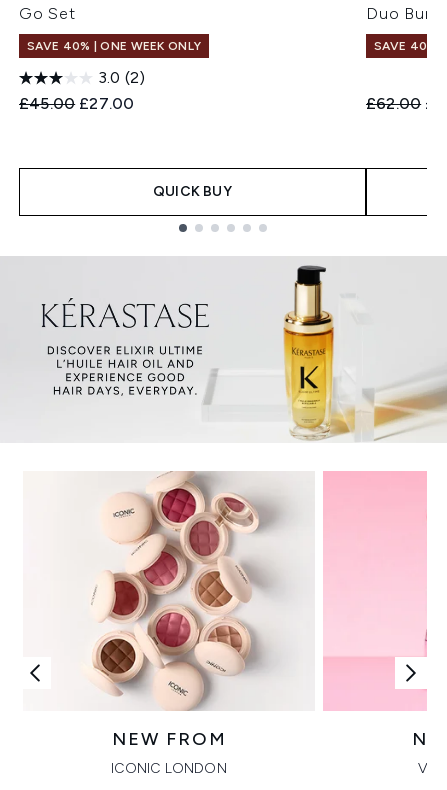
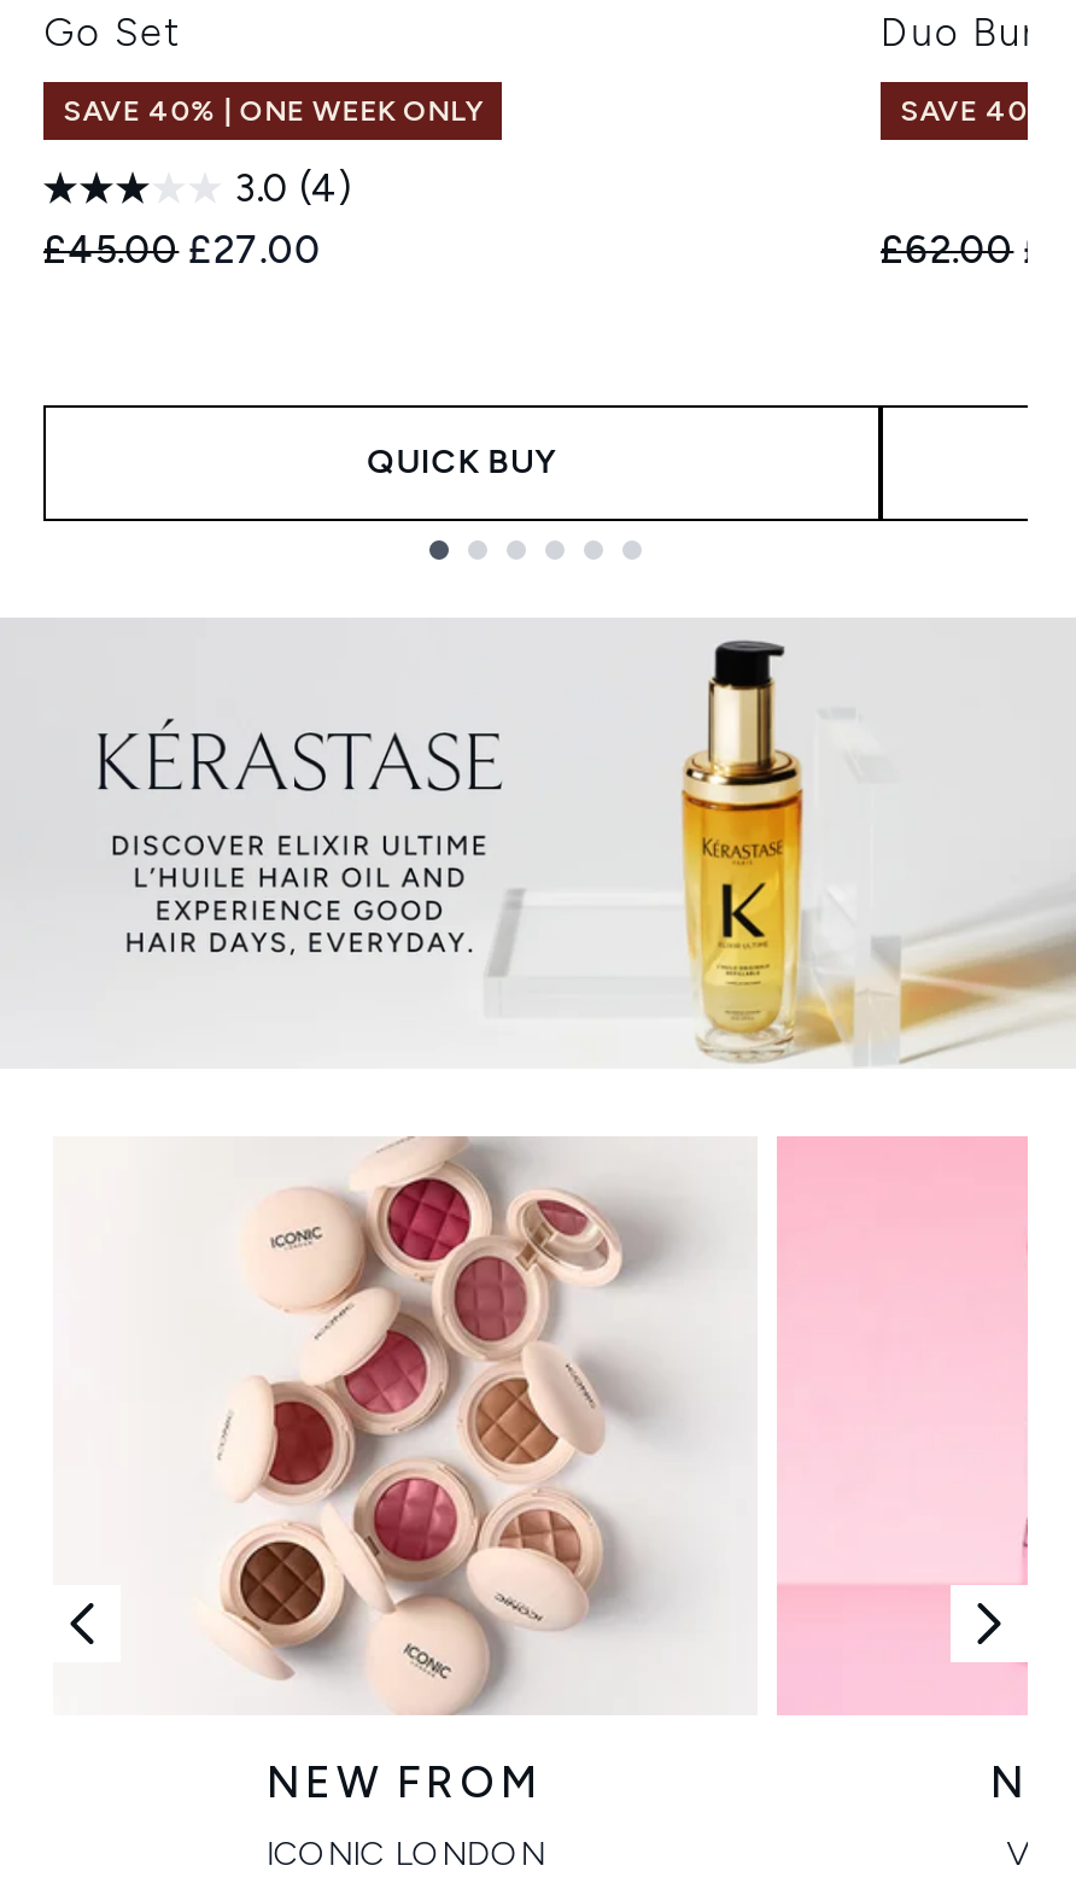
- 3.0 (2)
+ 3.0 (4)
